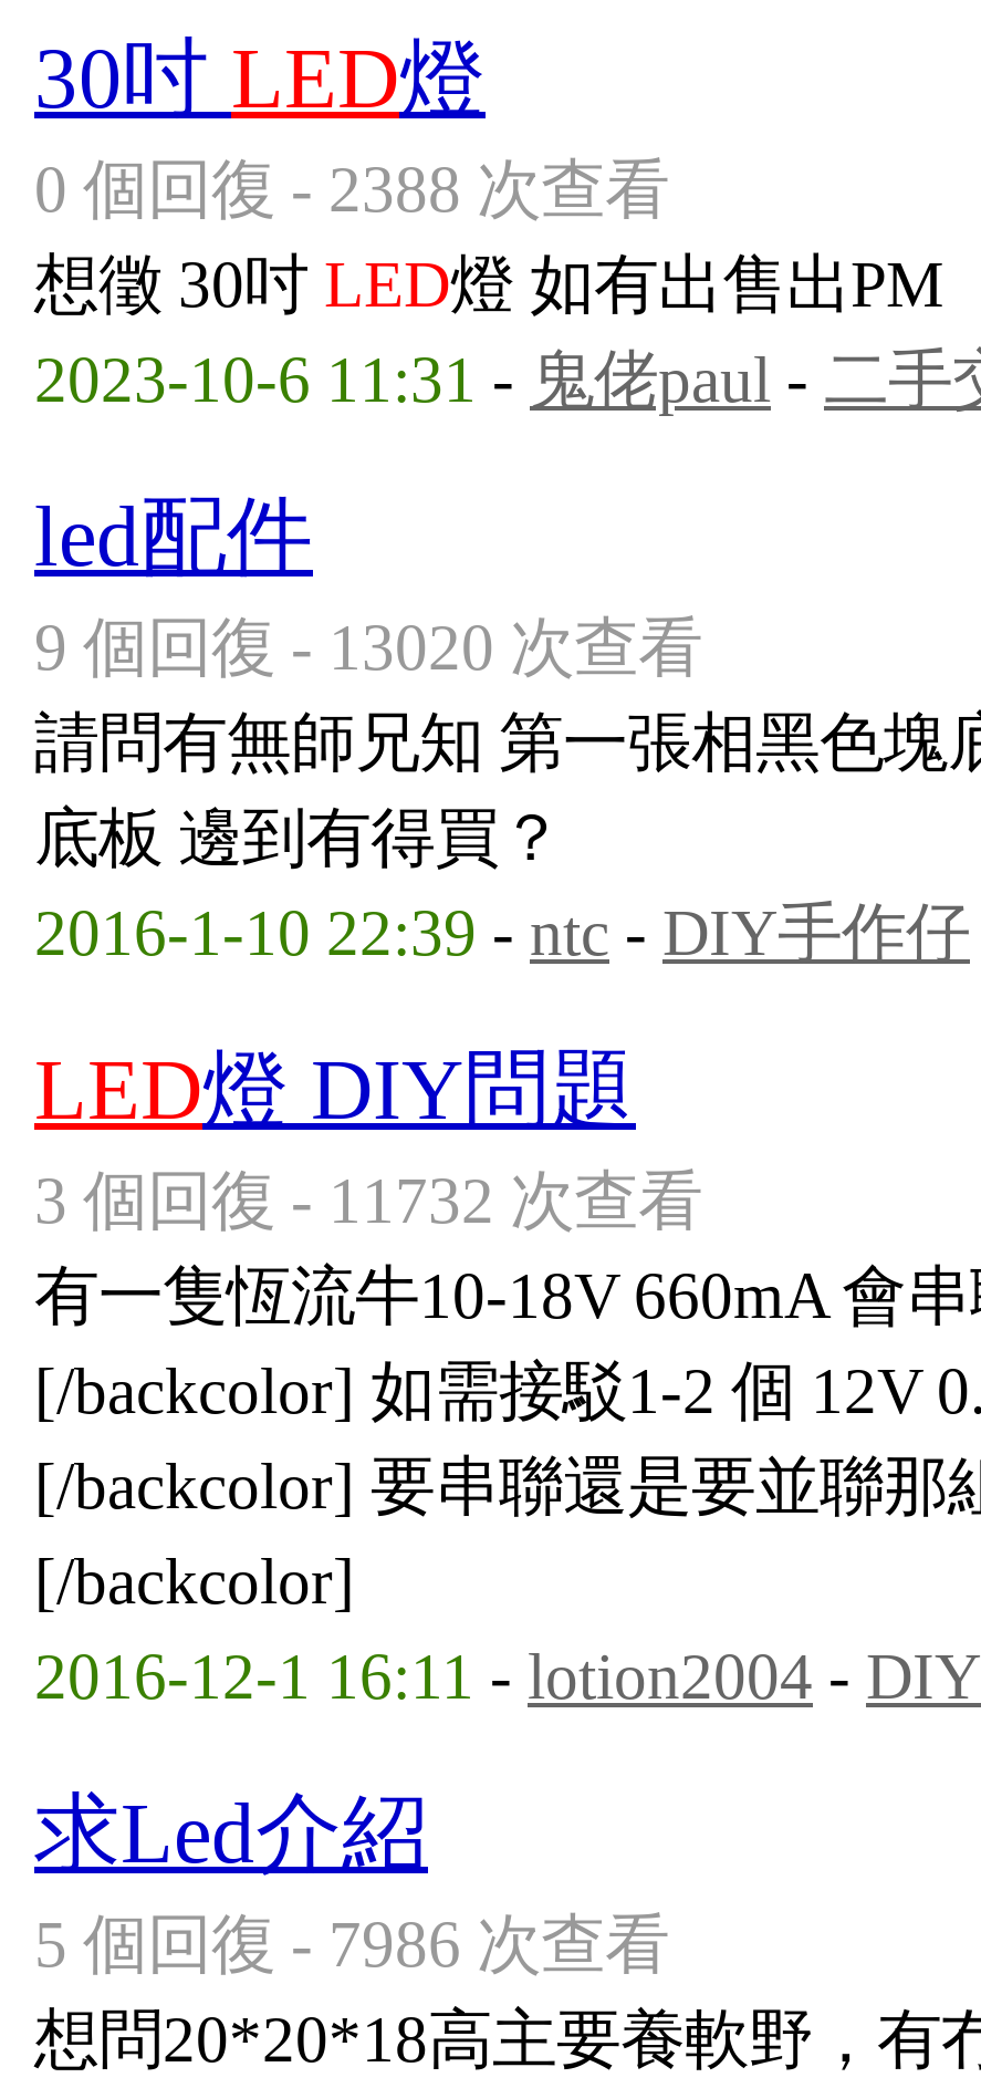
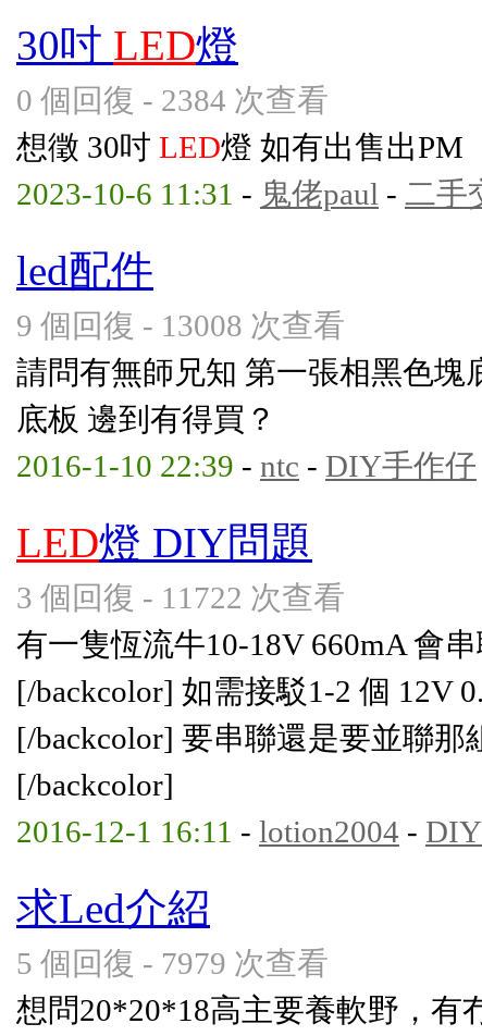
- 0 個回復 - 2388 次查看
+ 0 個回復 - 2384 次查看

- 9 個回復 - 13020 次查看
+ 9 個回復 - 13008 次查看

- 3 個回復 - 11732 次查看
+ 3 個回復 - 11722 次查看

- 5 個回復 - 7986 次查看
+ 5 個回復 - 7979 次查看
